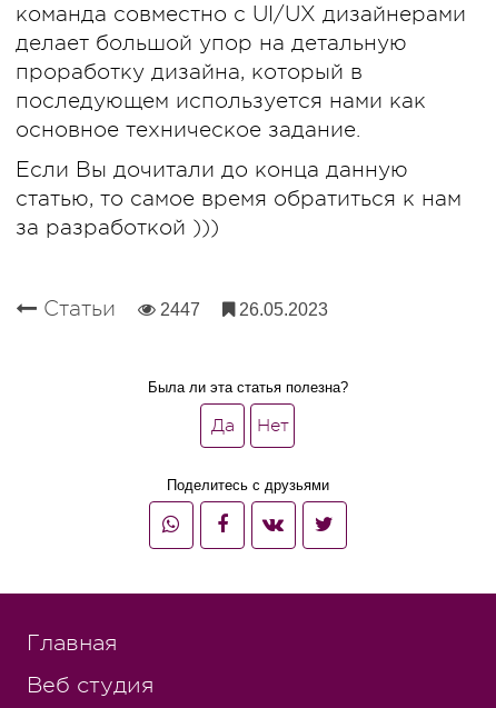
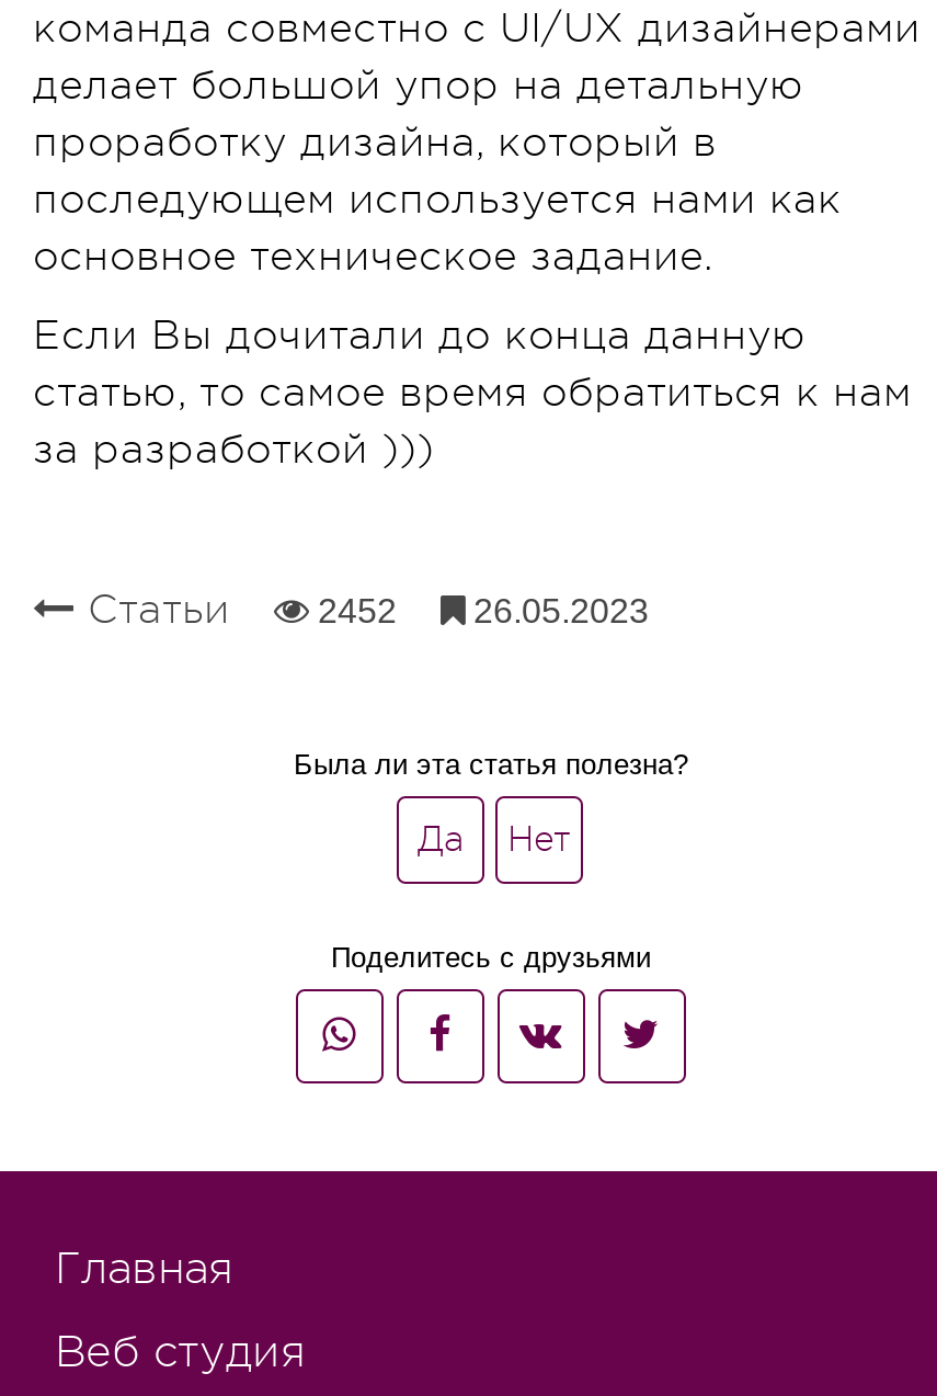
- 2447 26.05.2023
+ 2452 26.05.2023
